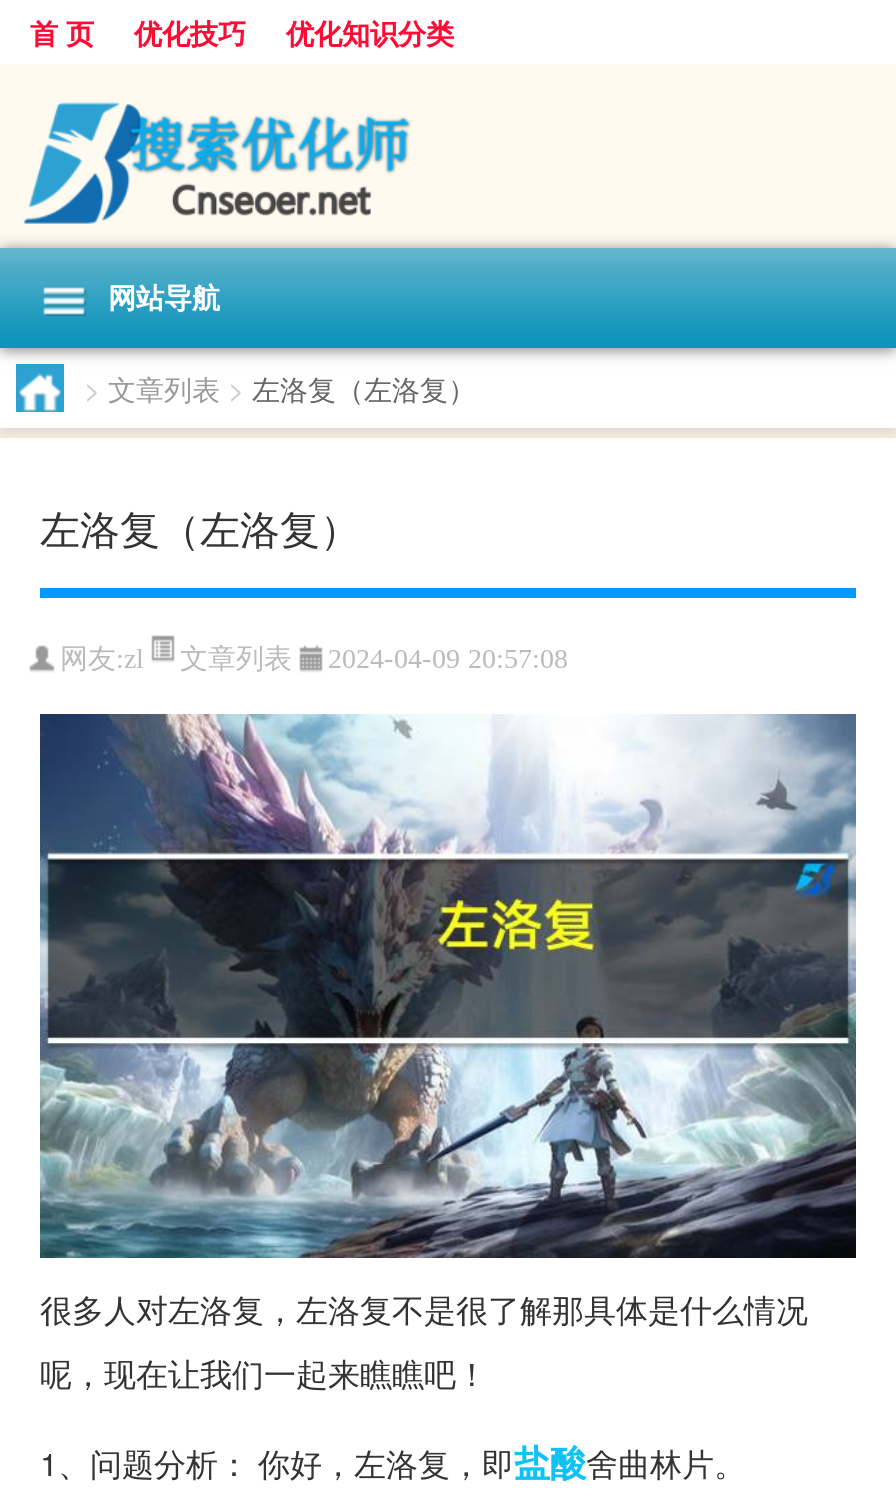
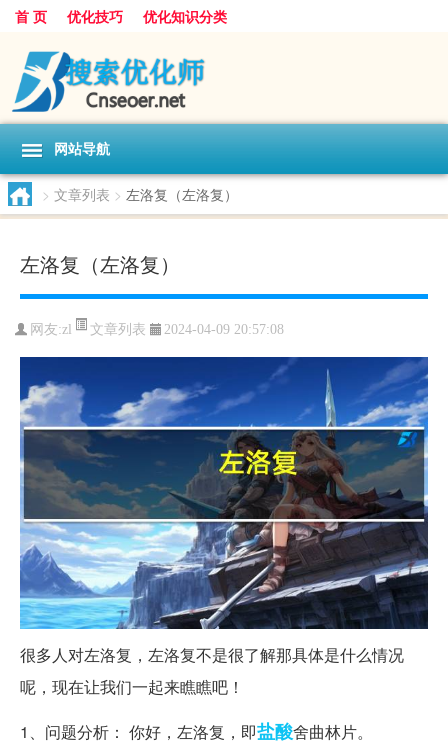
- [image]
+ [image]
